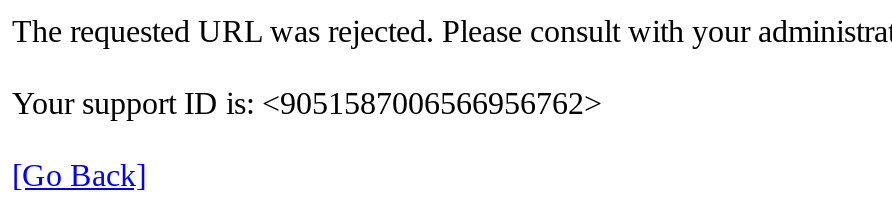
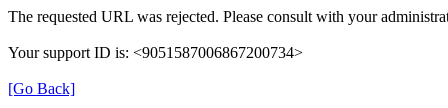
- Your support ID is: <9051587006566956762>
+ Your support ID is: <9051587006867200734>
